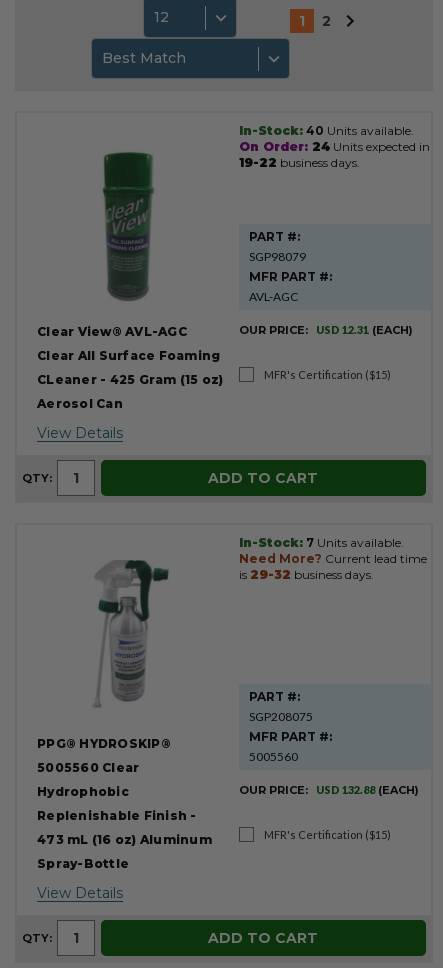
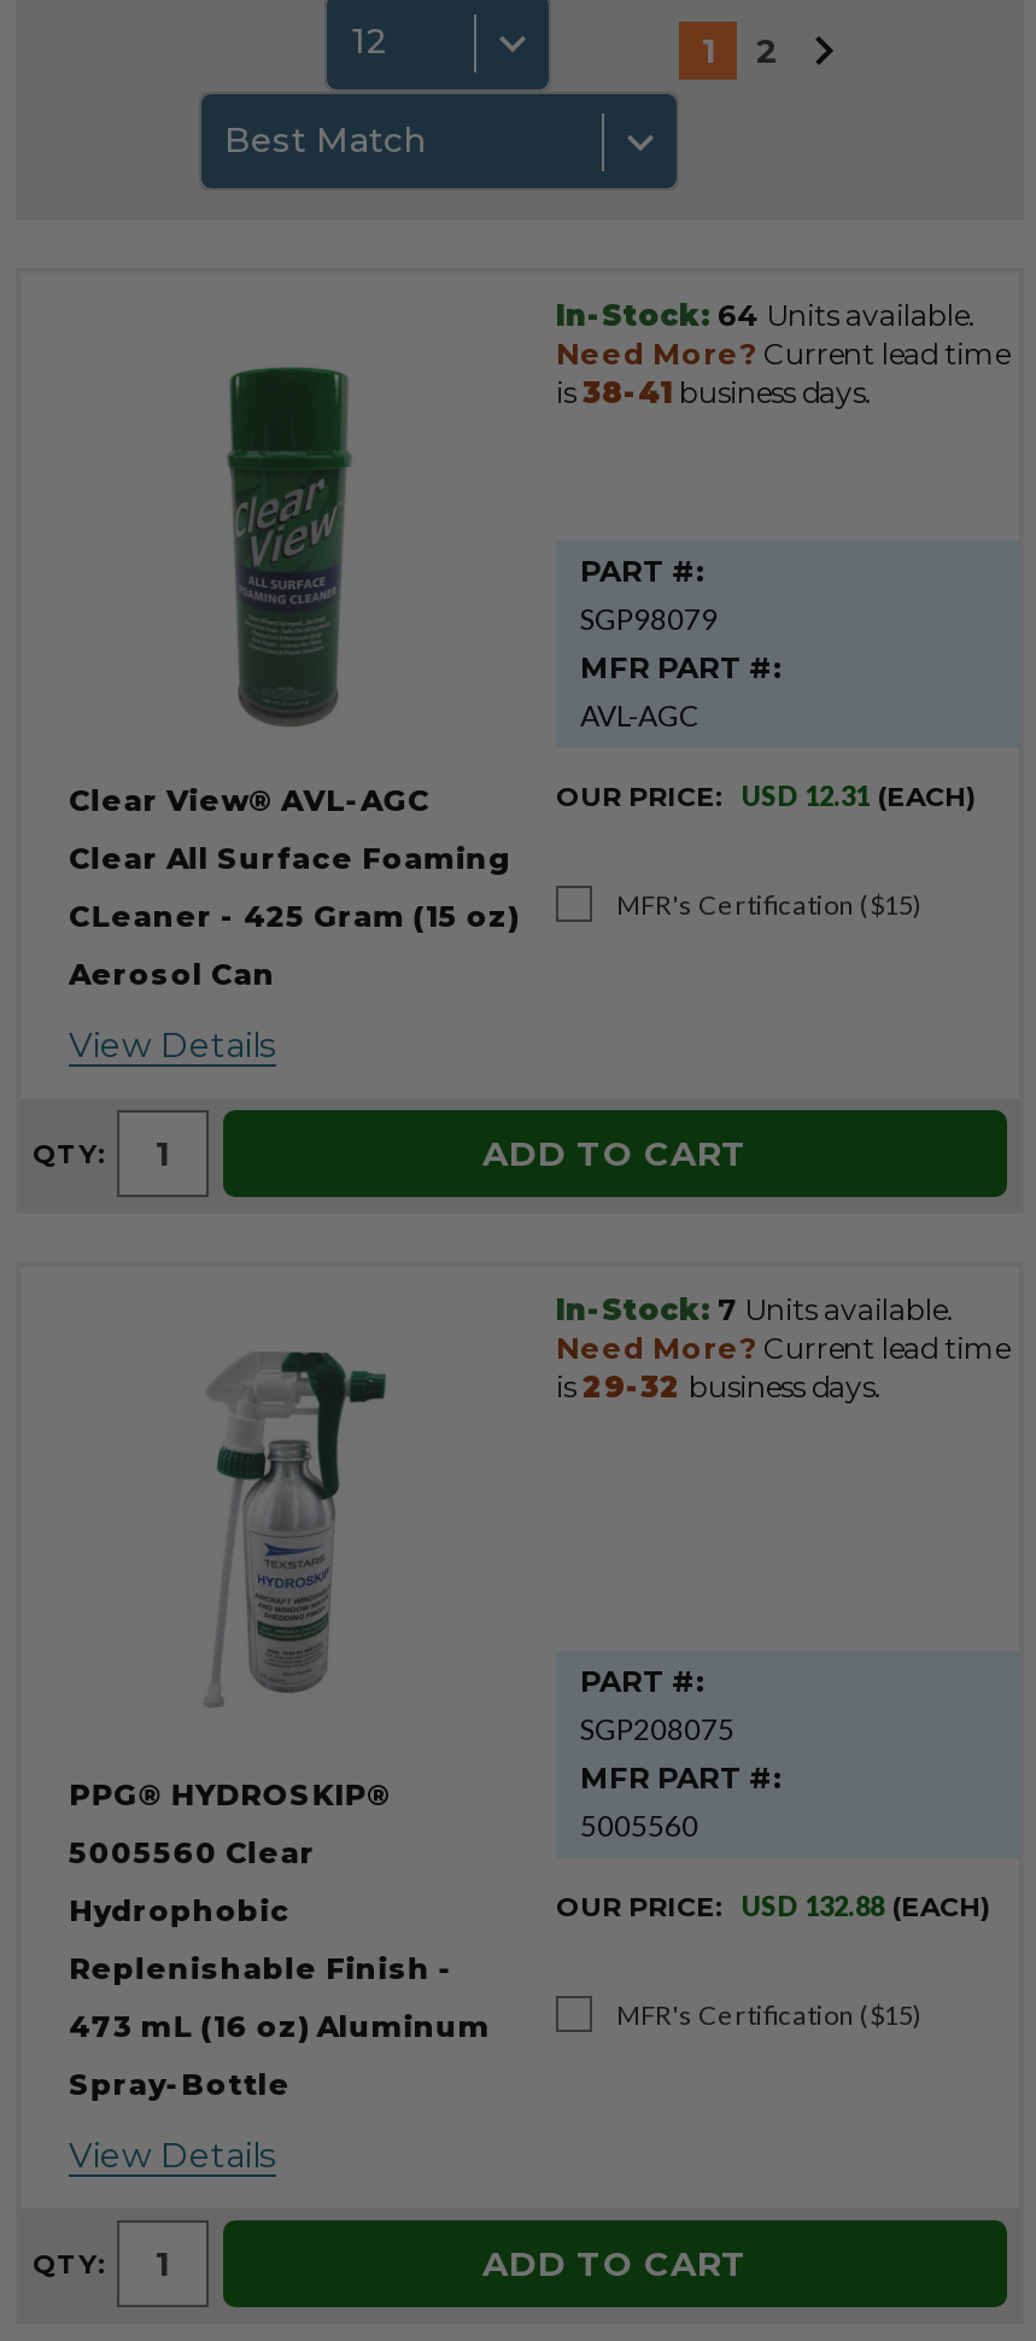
- In-Stock: 40 Units available.
- On Order: 24 Units expected in
- 19-22 business days.
+ In-Stock: 64 Units available.
+ Need More? Current lead time
+ is38-41 business days.
